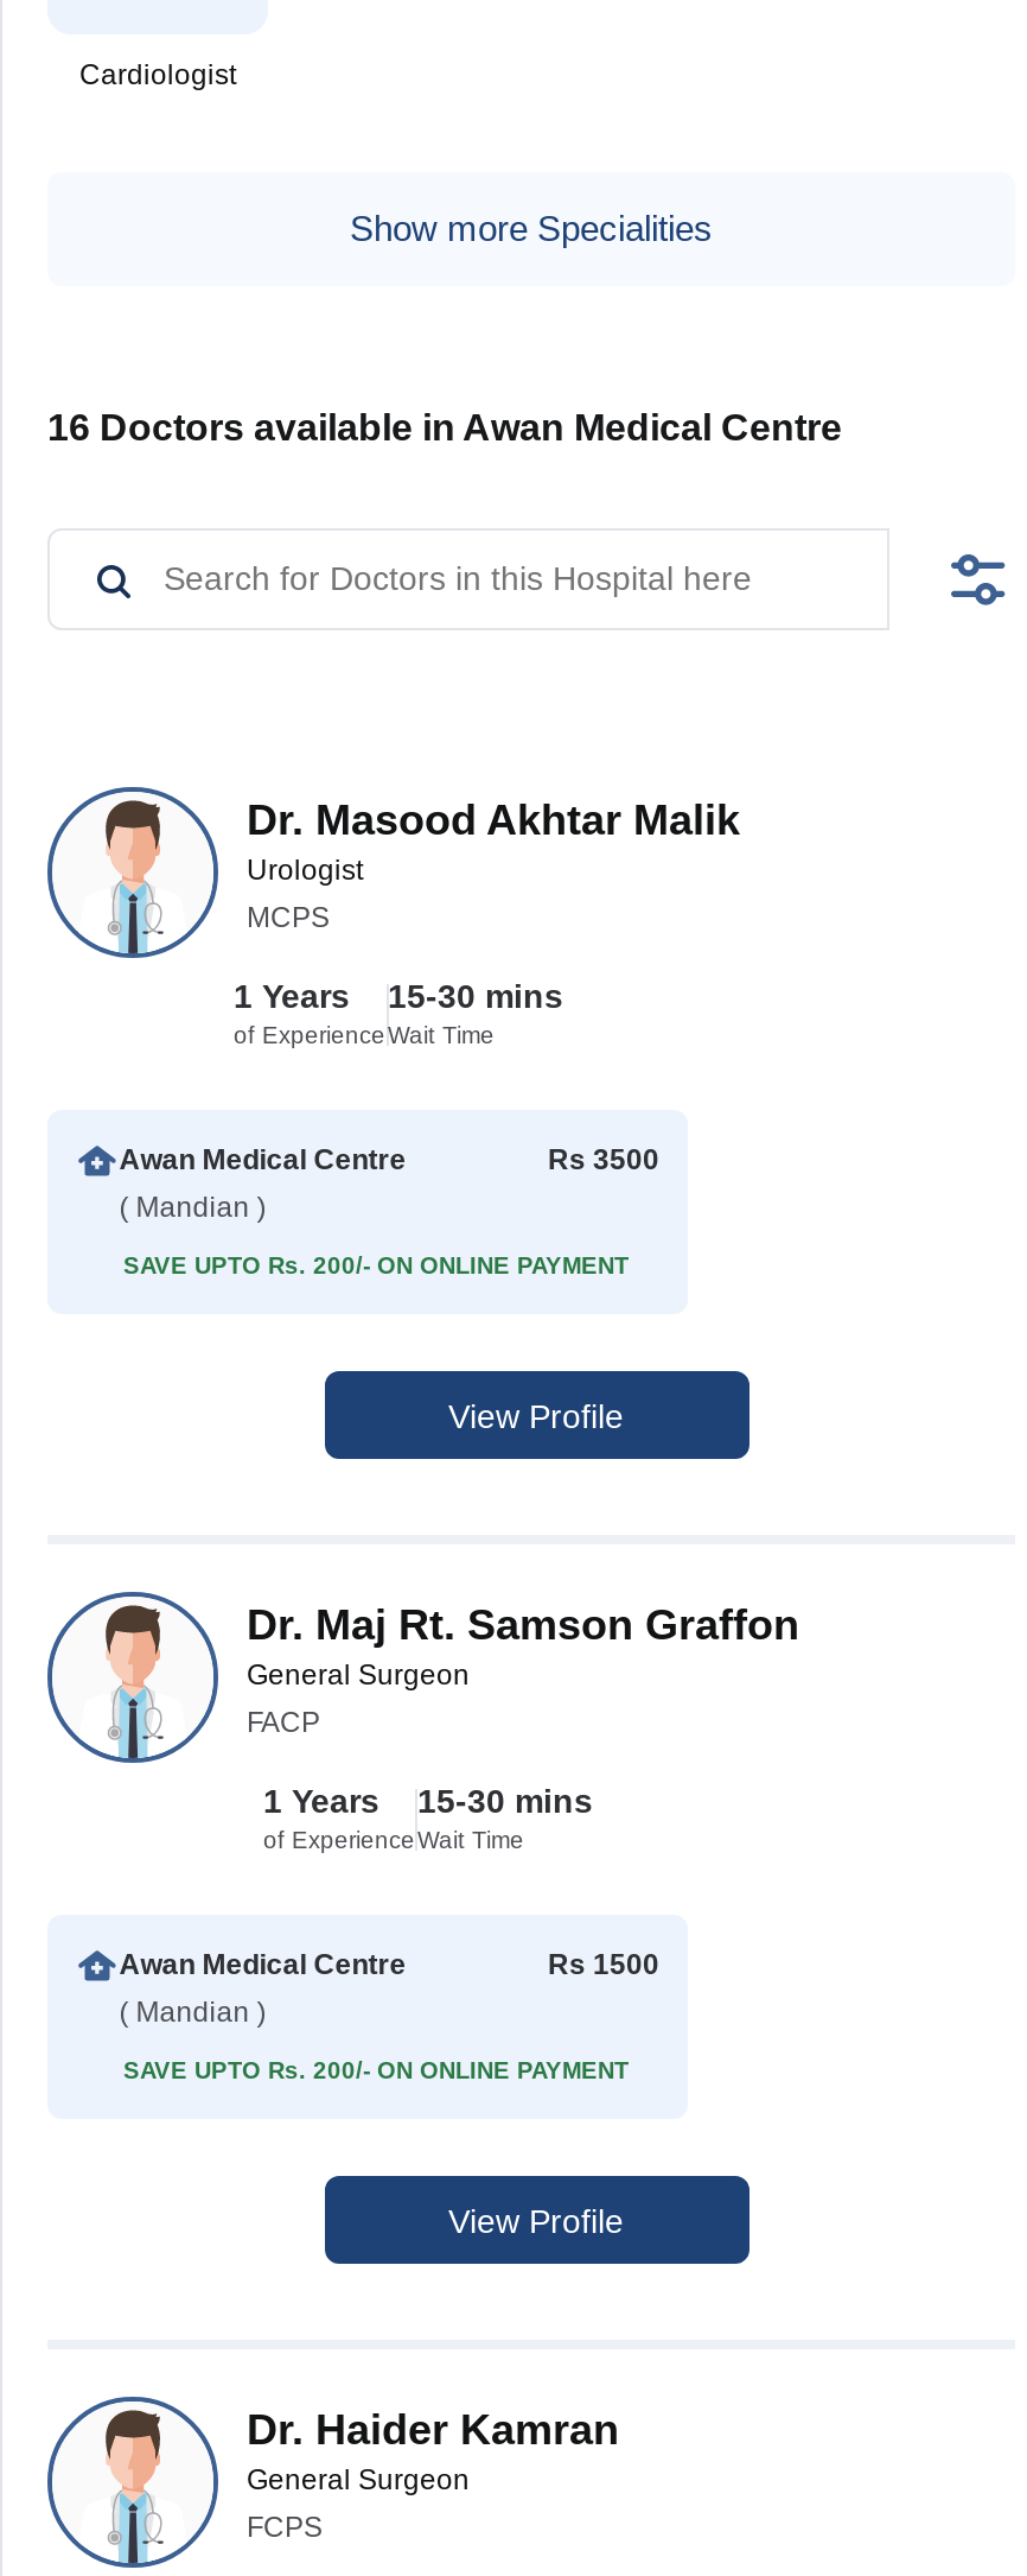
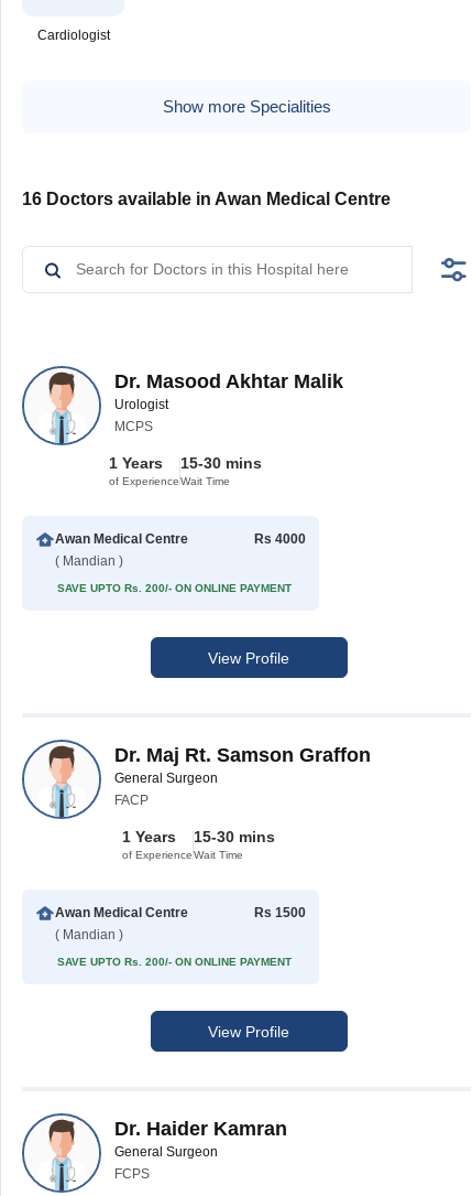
- Rs 3500
+ Rs 4000
